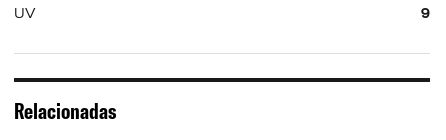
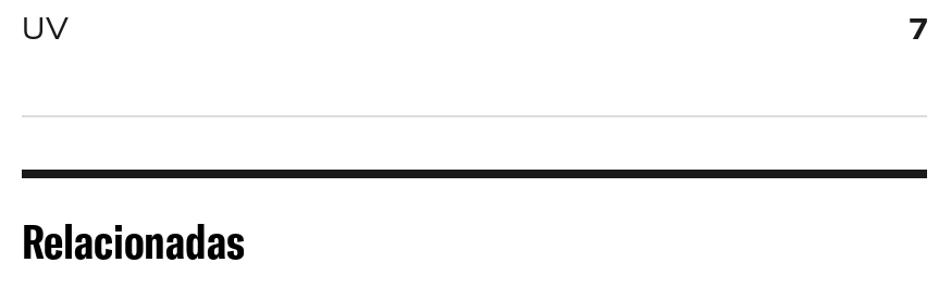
- 9
+ 7
